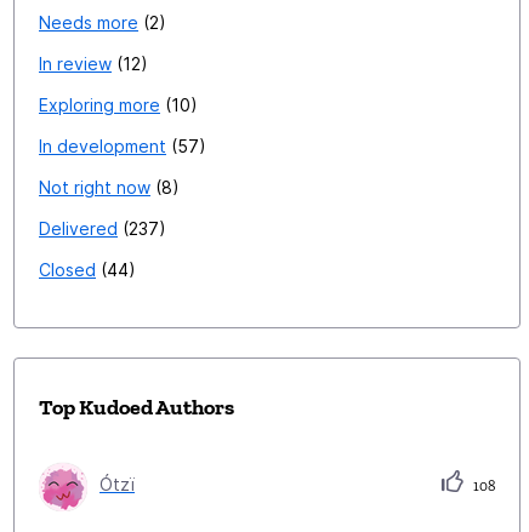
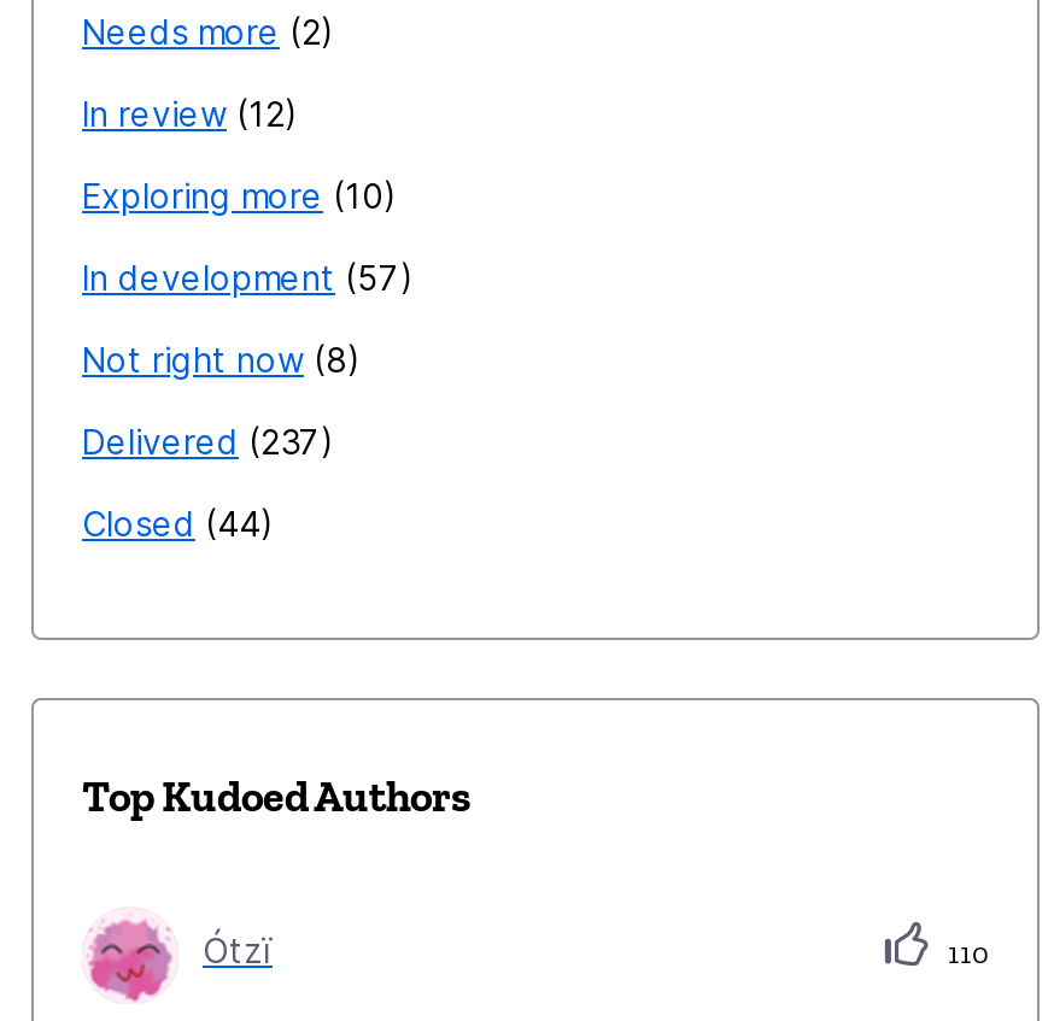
- 108
+ 110
